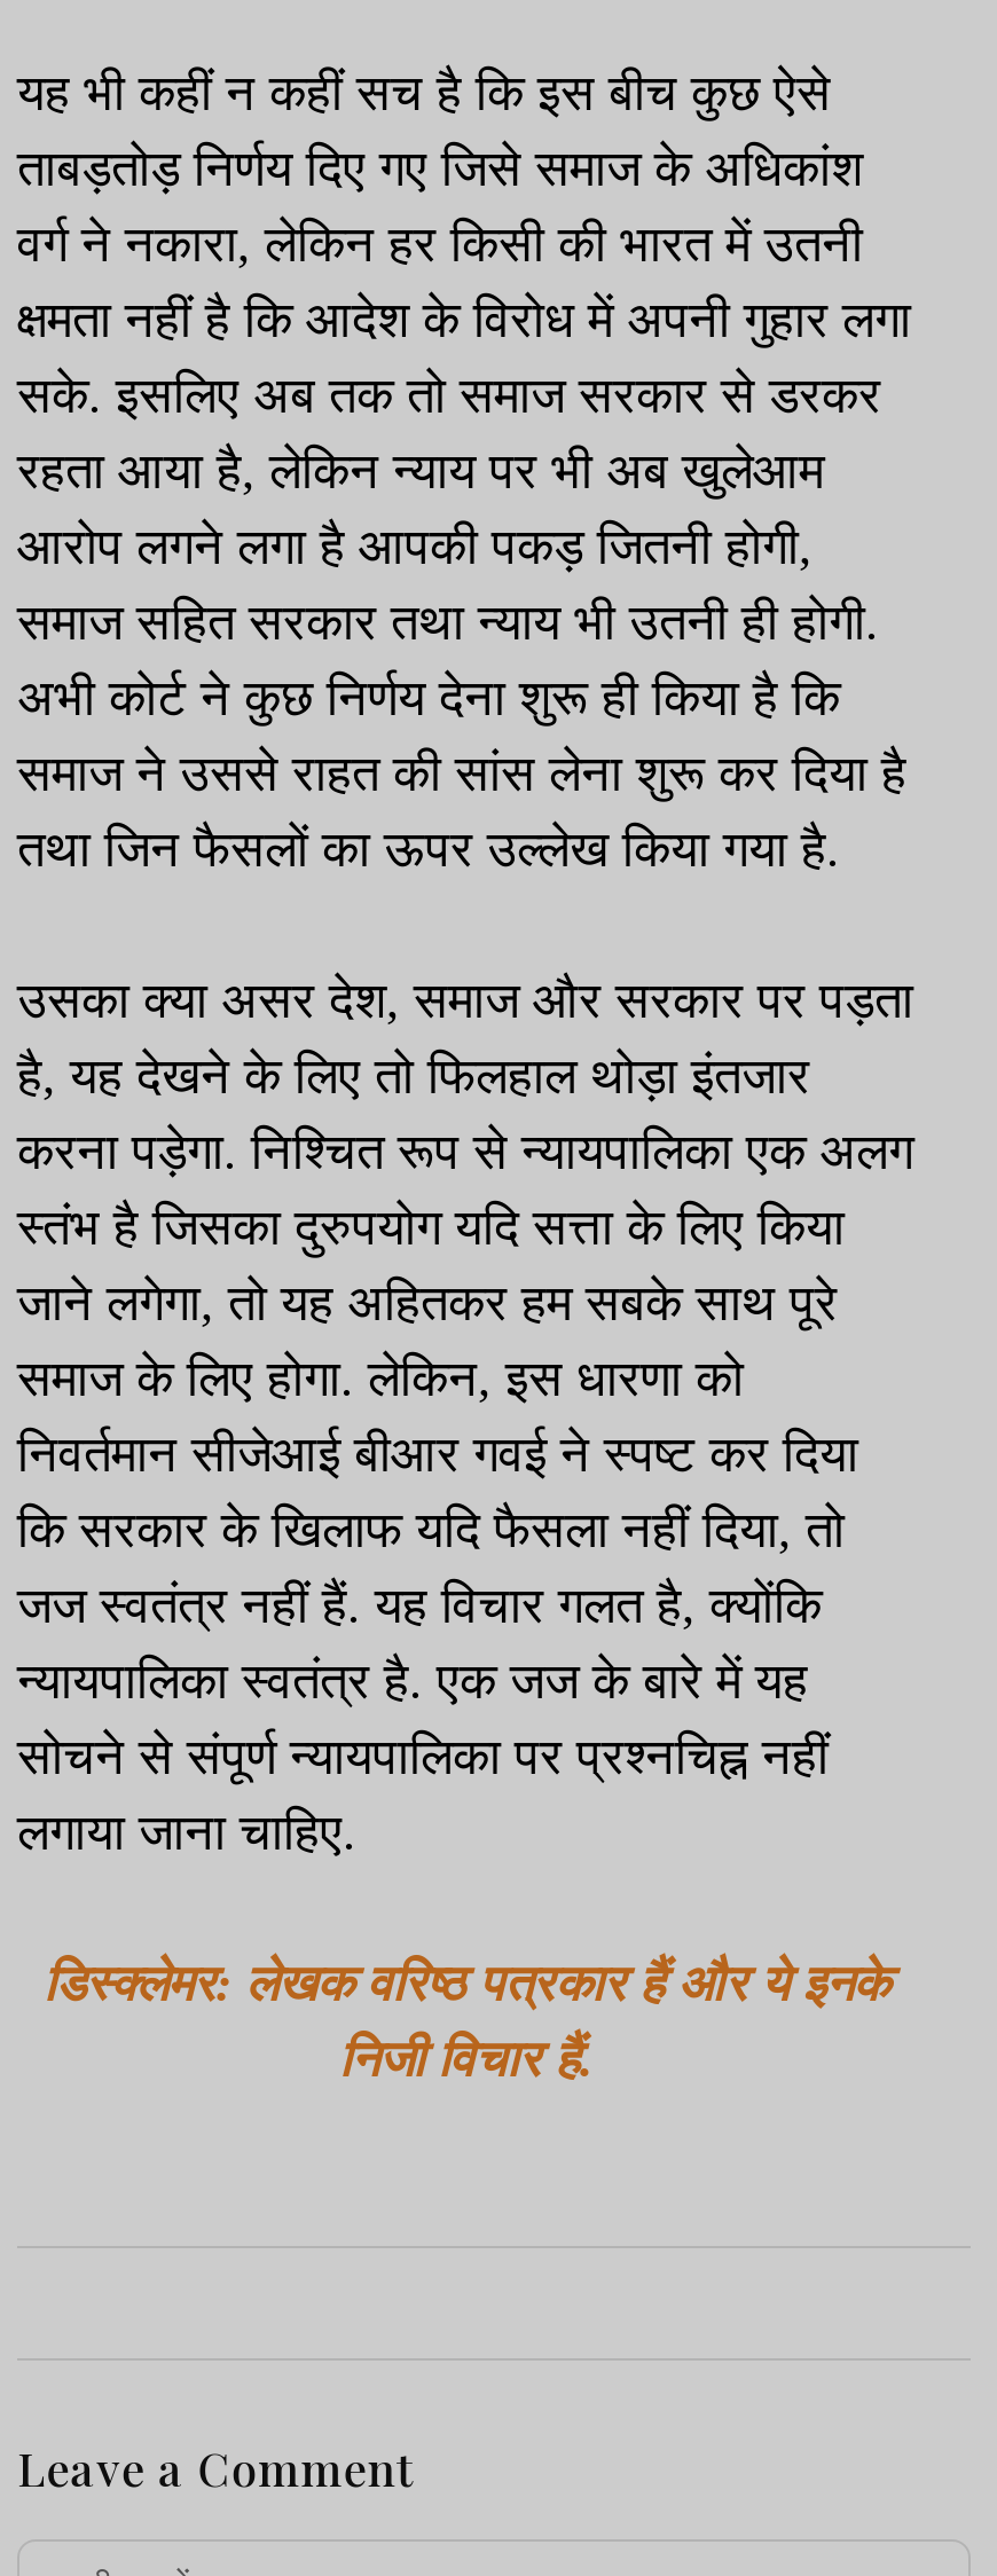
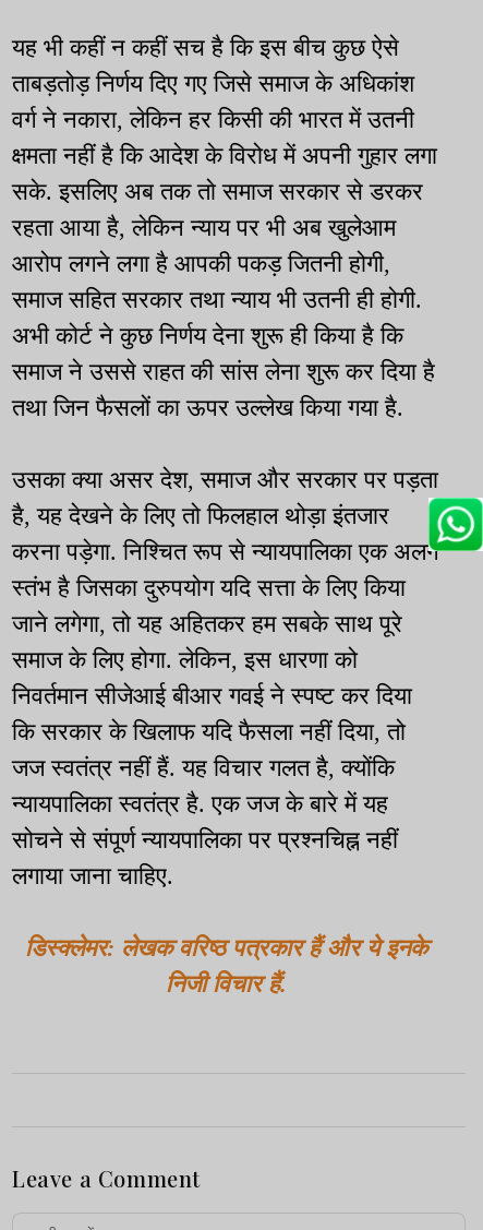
+ [image]
